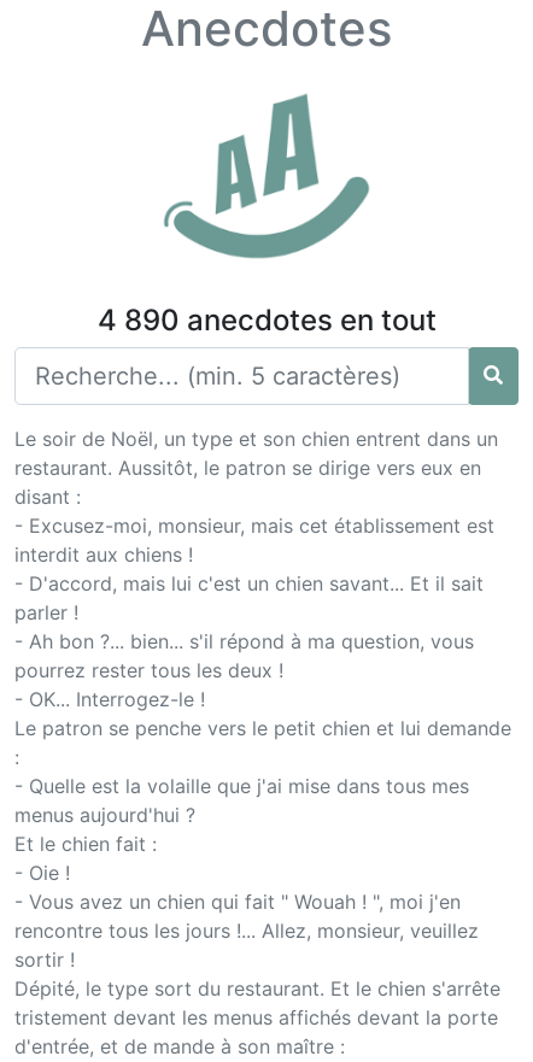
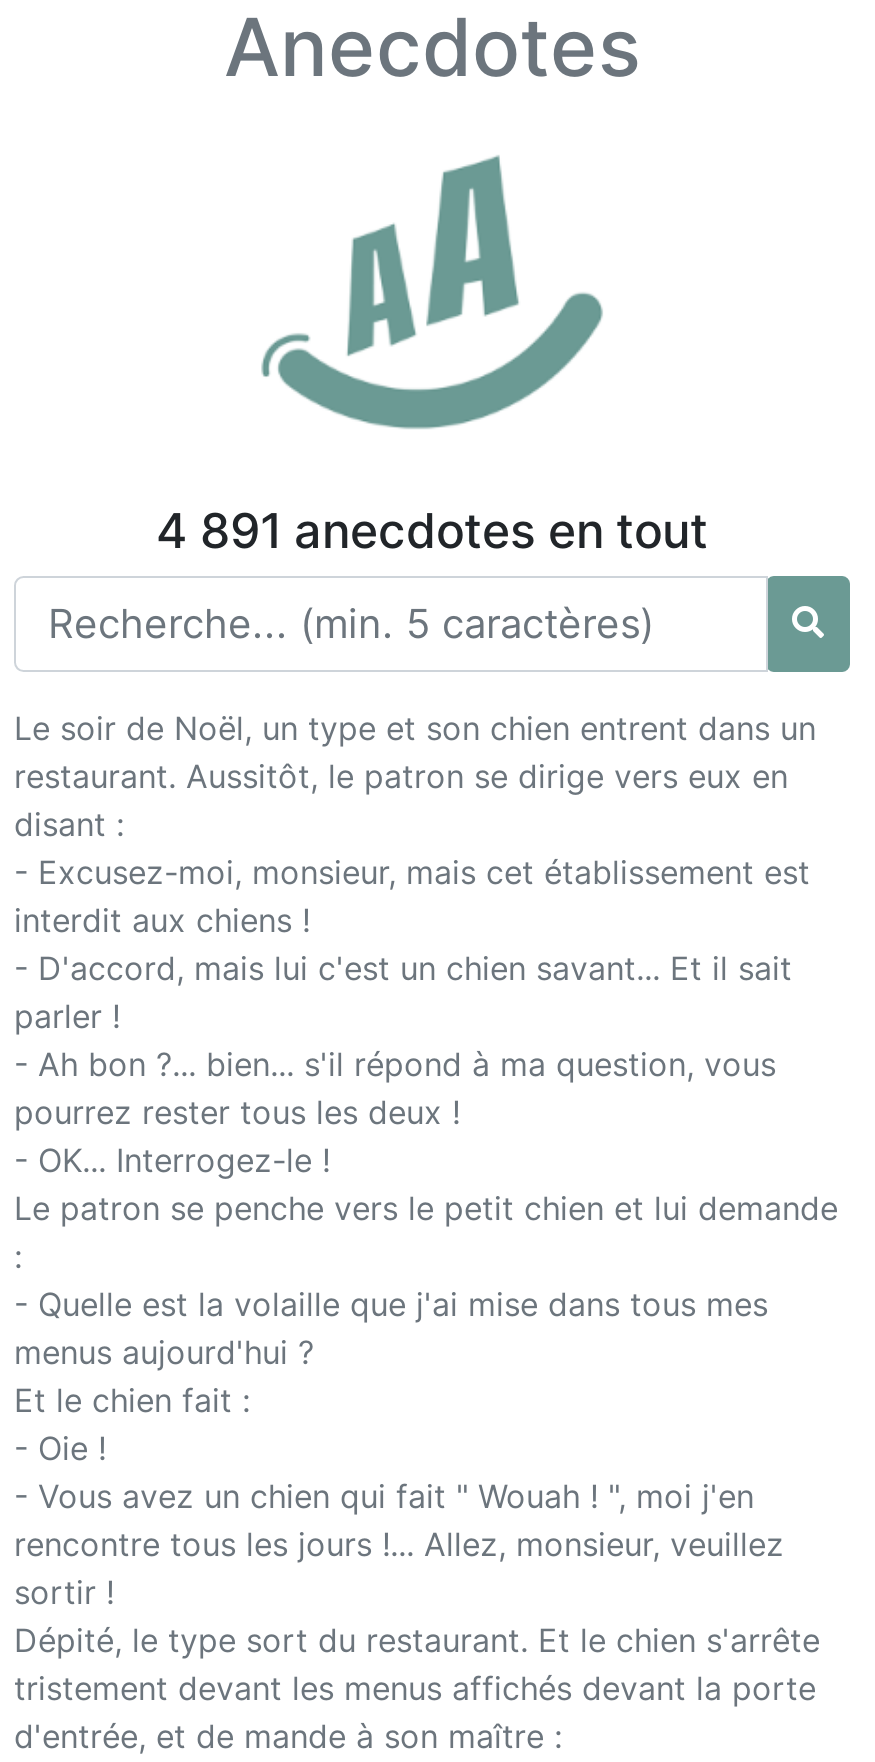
- 4 890 anecdotes en tout
+ 4 891 anecdotes en tout
